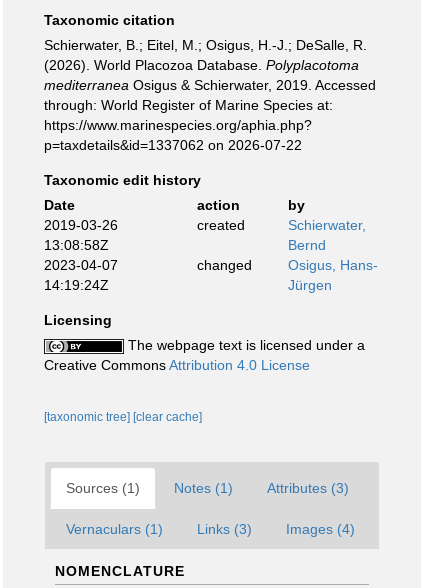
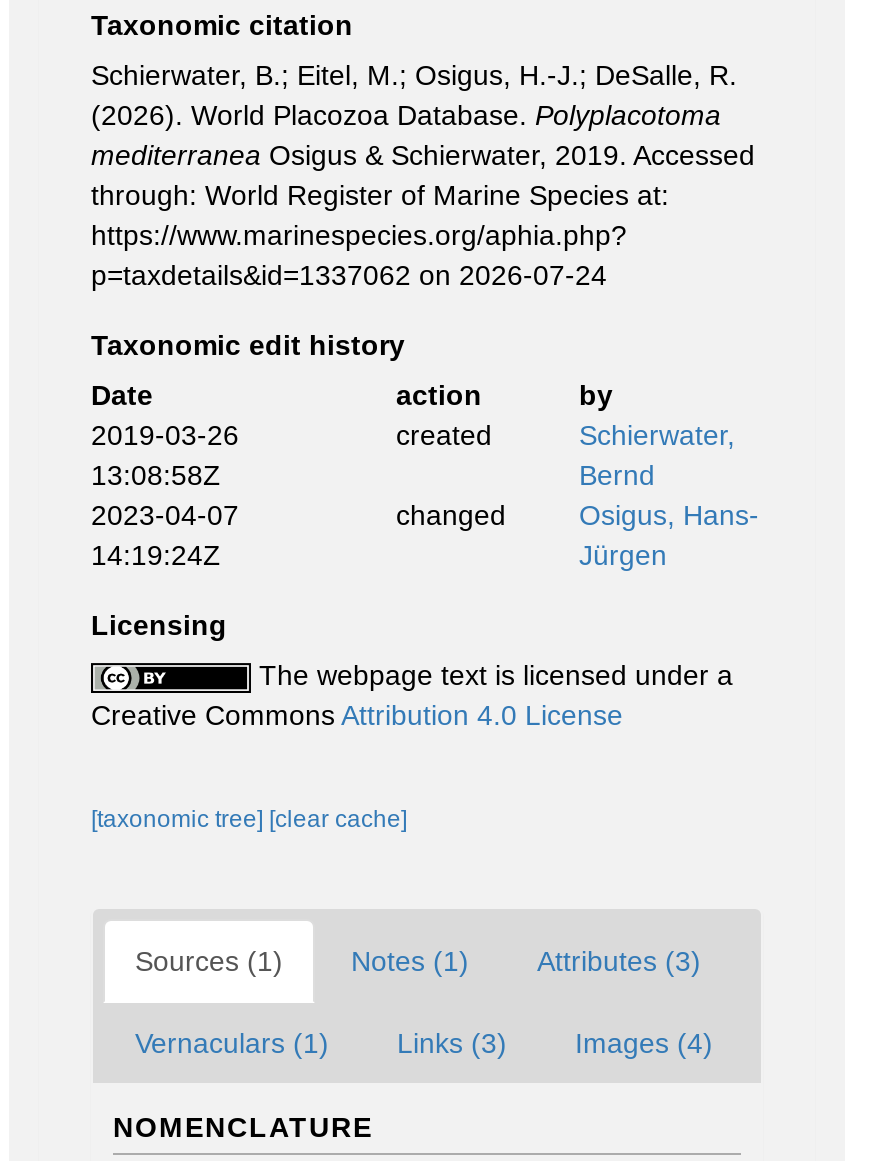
- p=taxdetails&id=1337062 on 2026-07-22
+ p=taxdetails&id=1337062 on 2026-07-24
